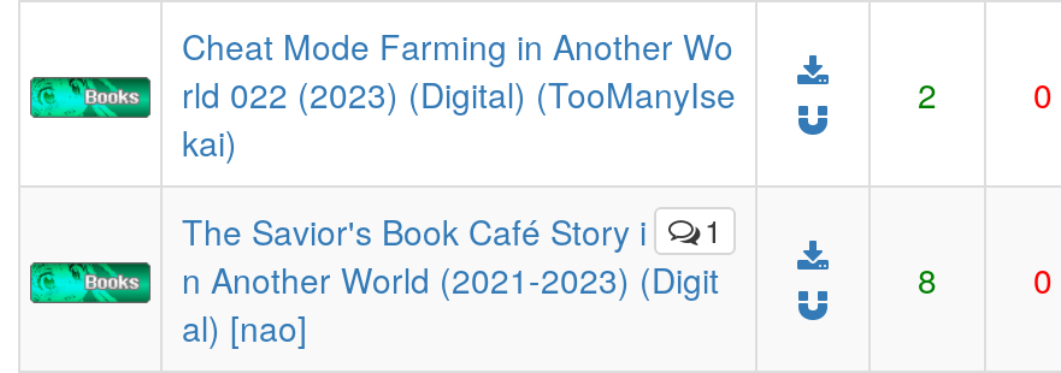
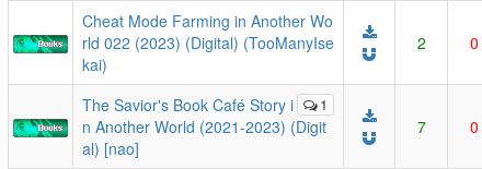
- 8 0
+ 7 0
